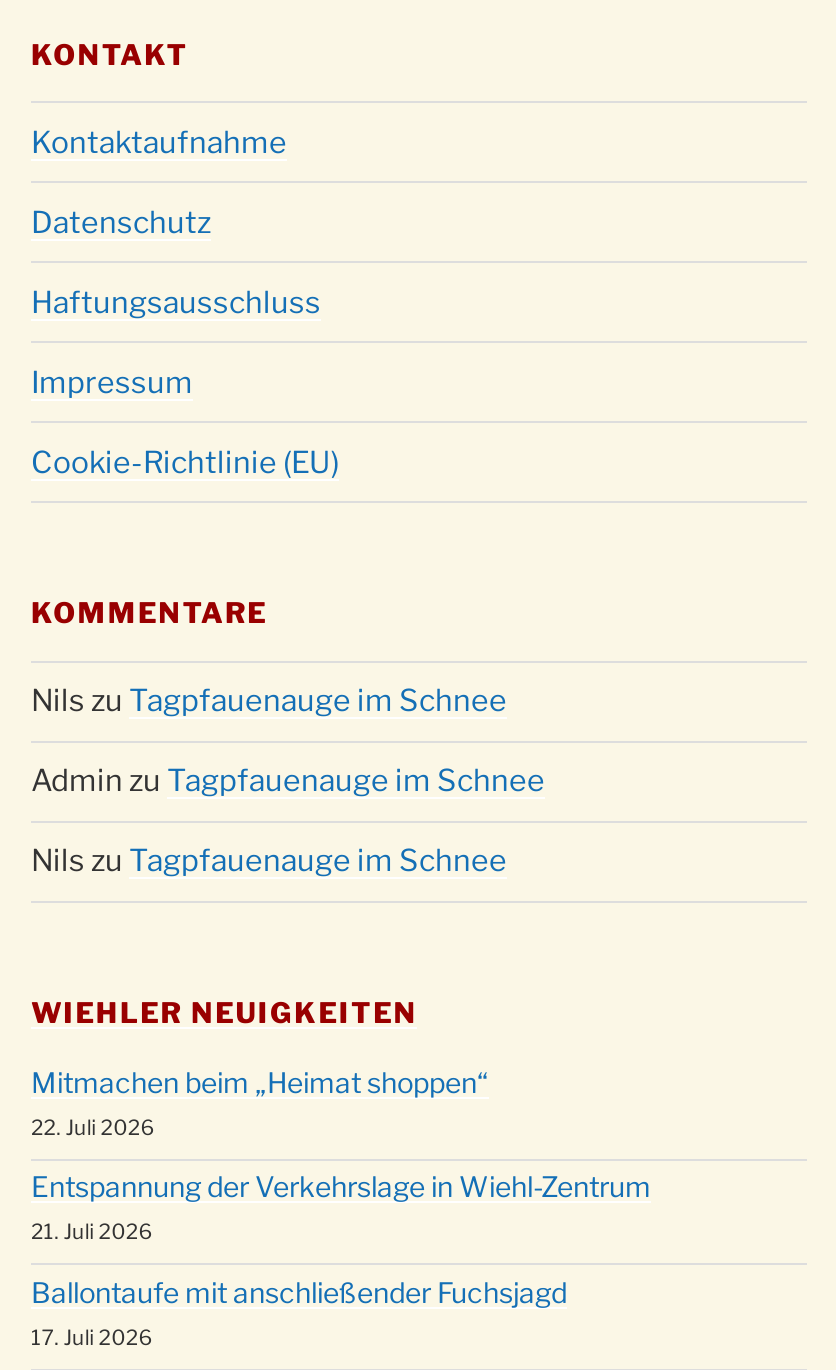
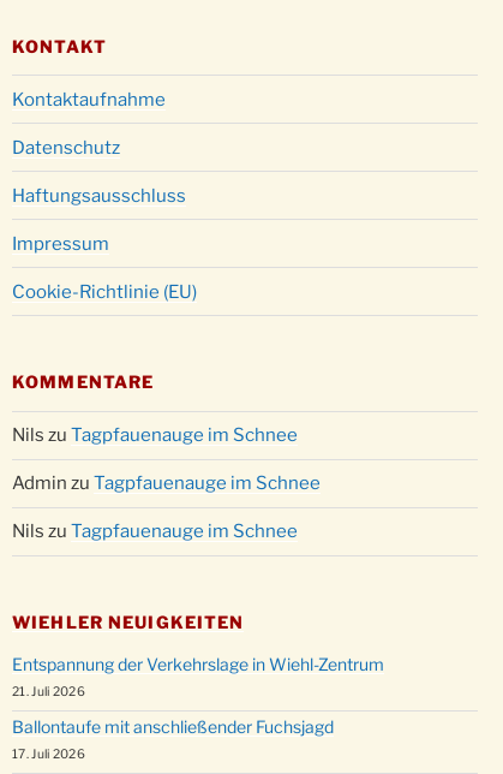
- Mitmachen beim „Heimat shoppen“
- 22. Juli 2026
